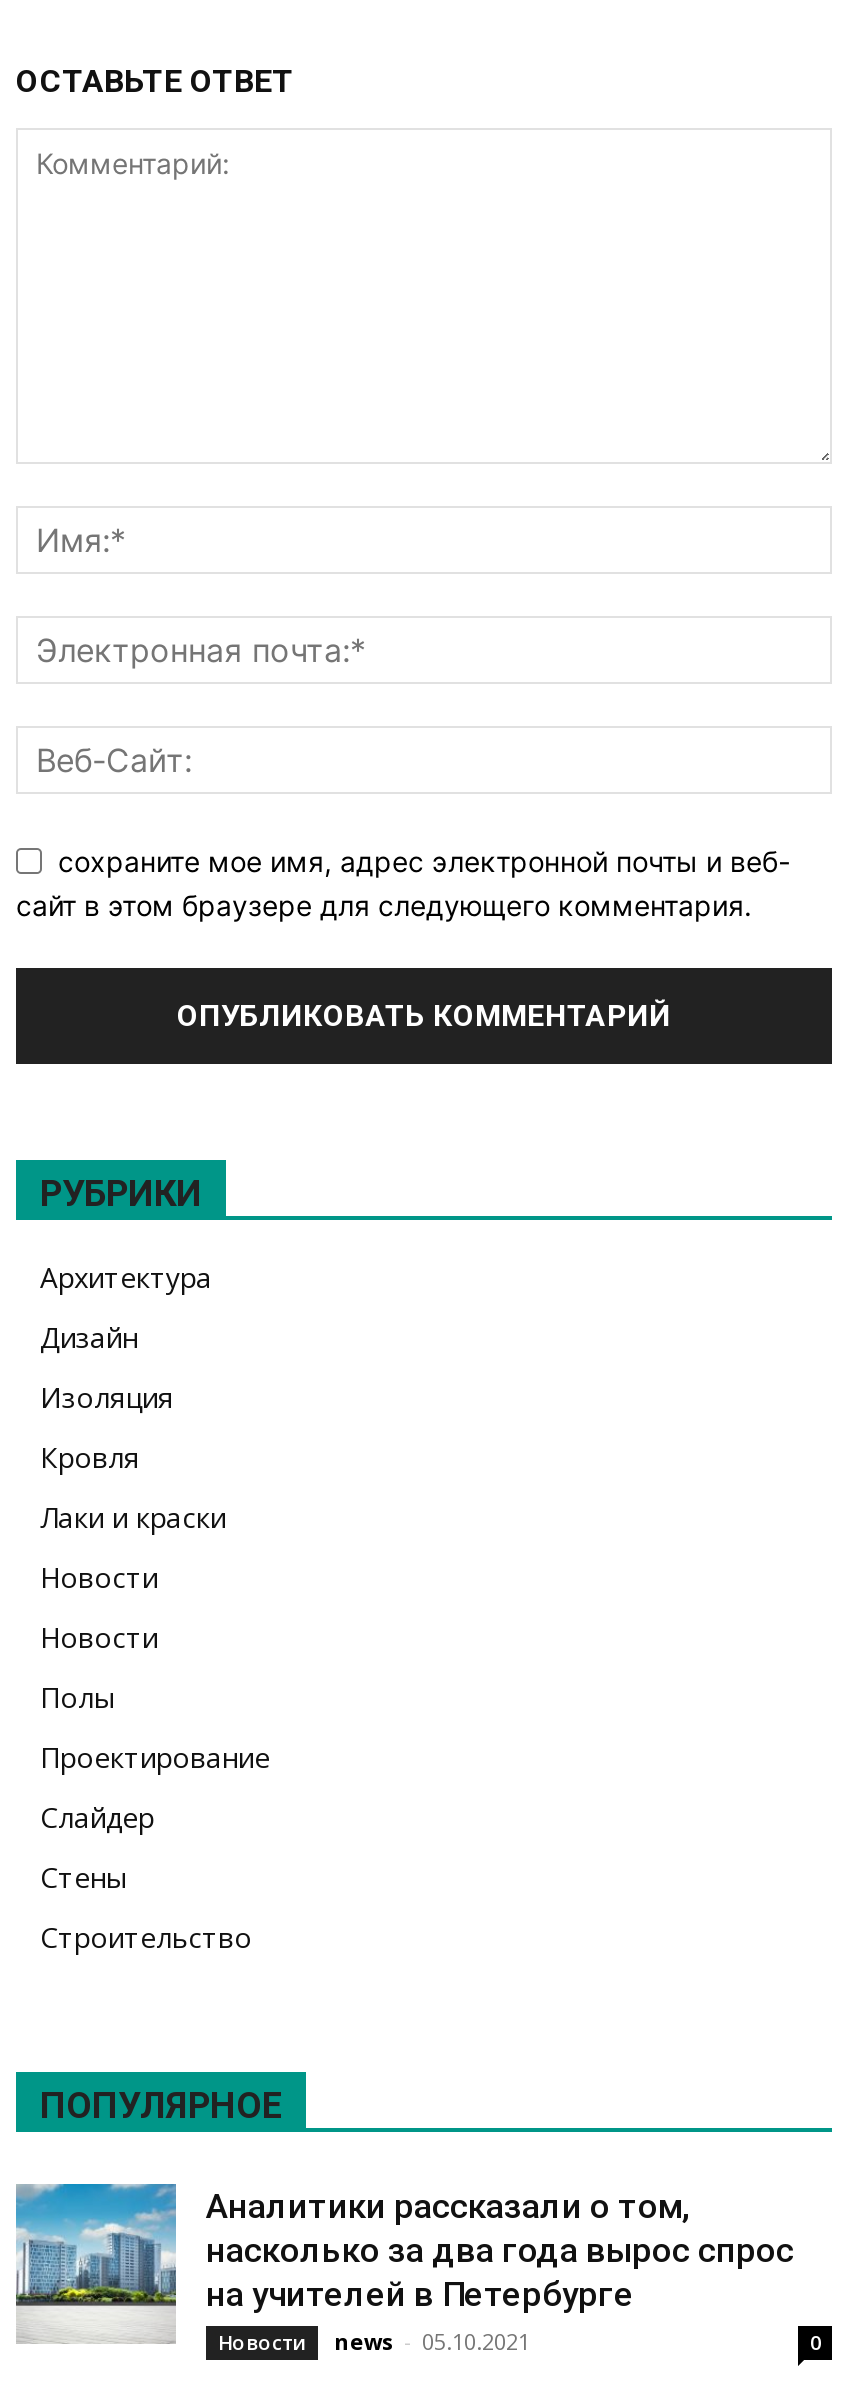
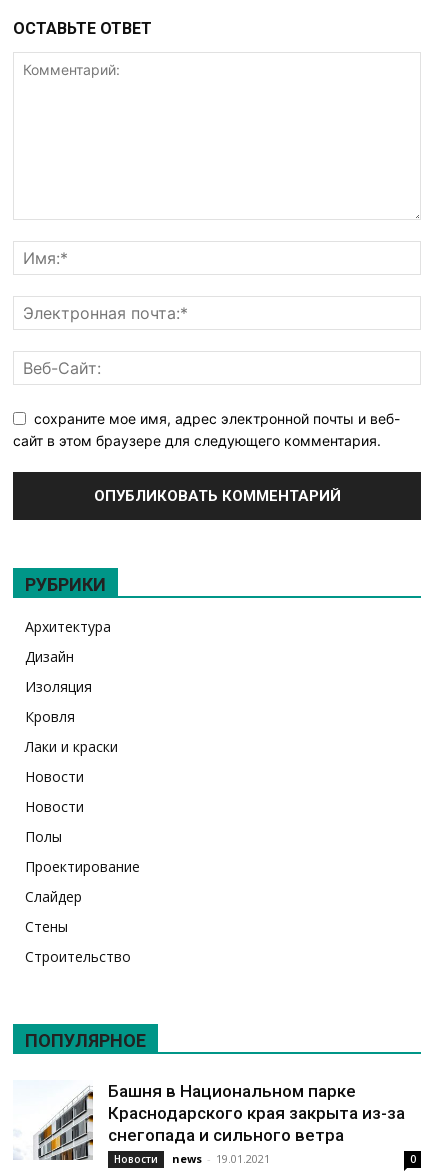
- [image]
- Аналитики рассказали о том,
- насколько за два года вырос спрос
- на учителей в Петербурге
+ [image]
+ Башня в Национальном парке
+ Краснодарского края закрыта из-за
+ снегопада и сильного ветра

- Новости news - 05.10.2021
+ Новости news - 19.01.2021
